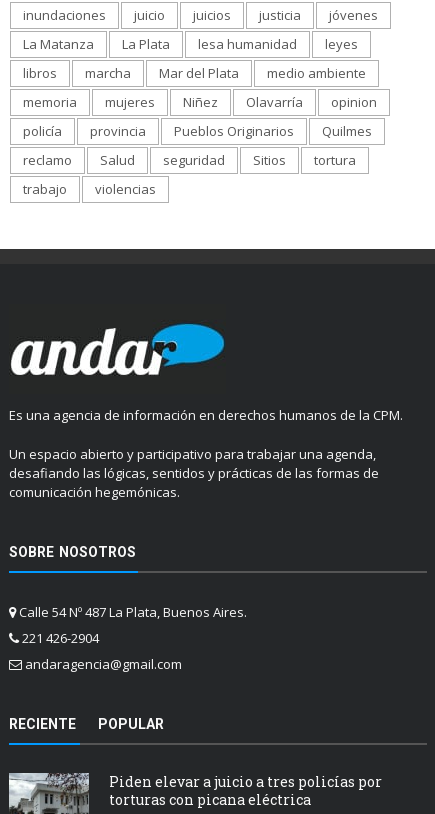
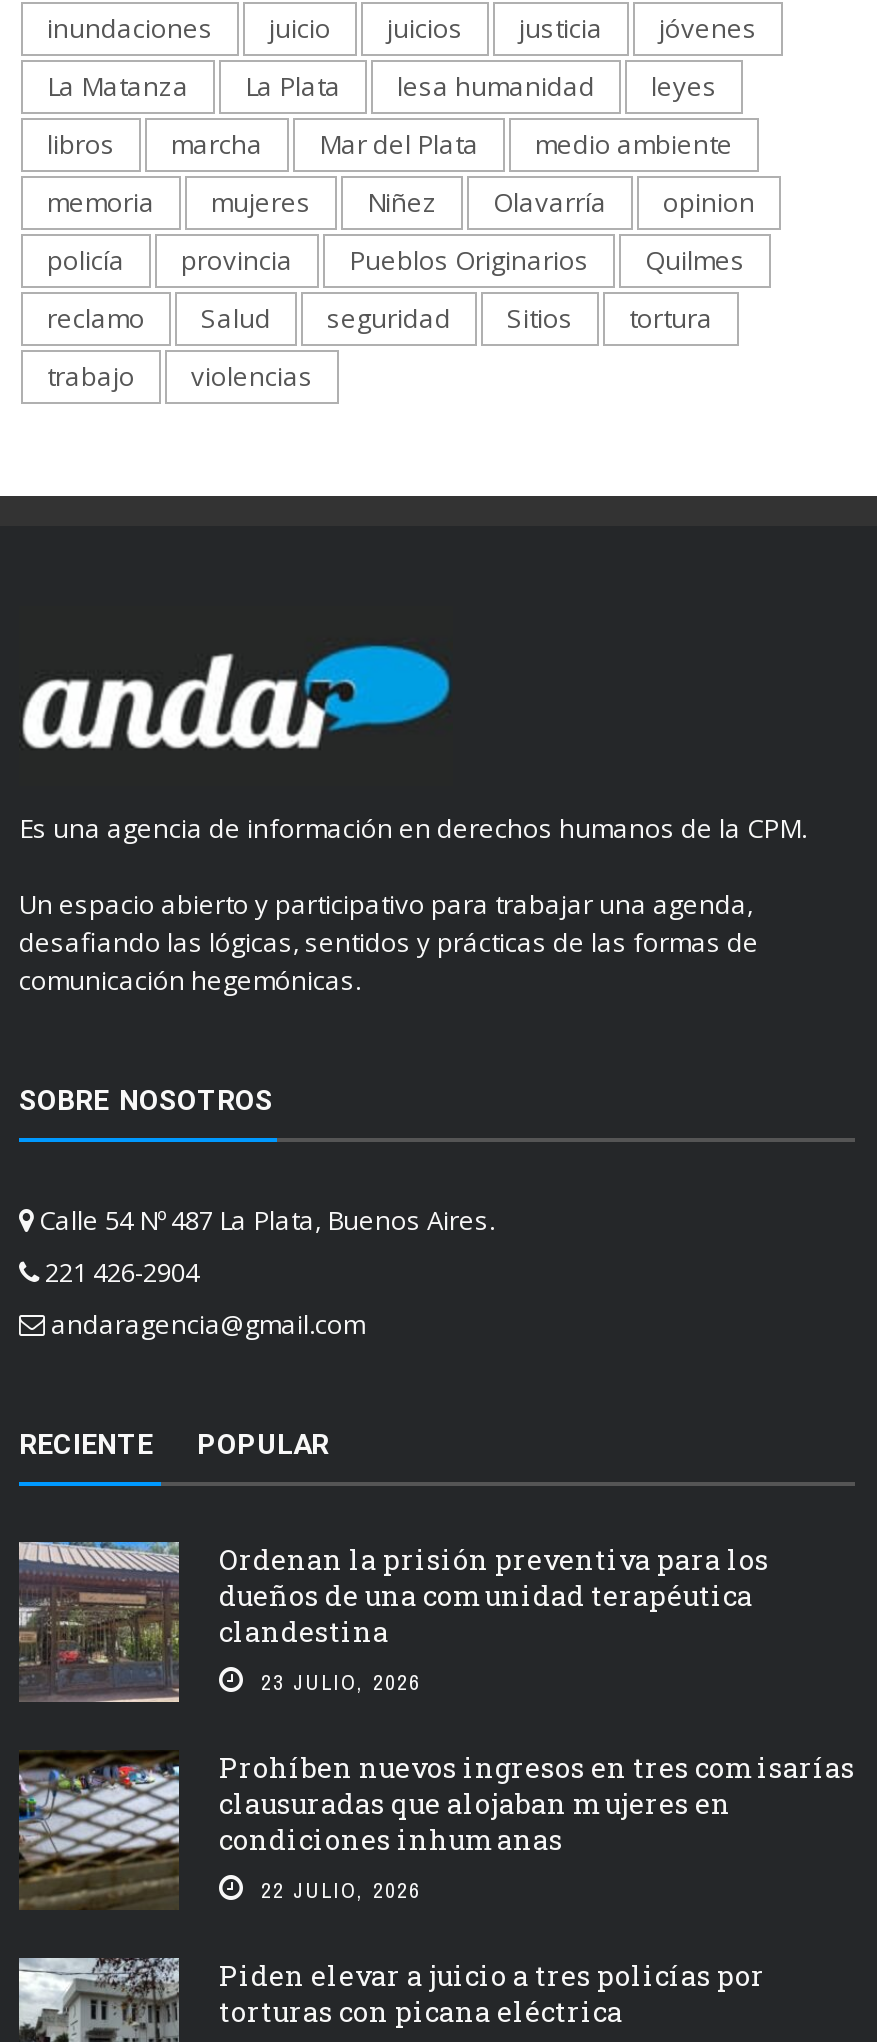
+ [image]
+ Ordenan la prisión preventiva para los
+ dueños de una comunidad terapéutica
+ clandestina
+ 23 JULIO, 2026
+ Prohíben nuevos ingresos en tres comisarías
+ clausuradas que alojaban mujeres en
+ condiciones inhumanas
+ 22 JULIO, 2026

+ [image]
